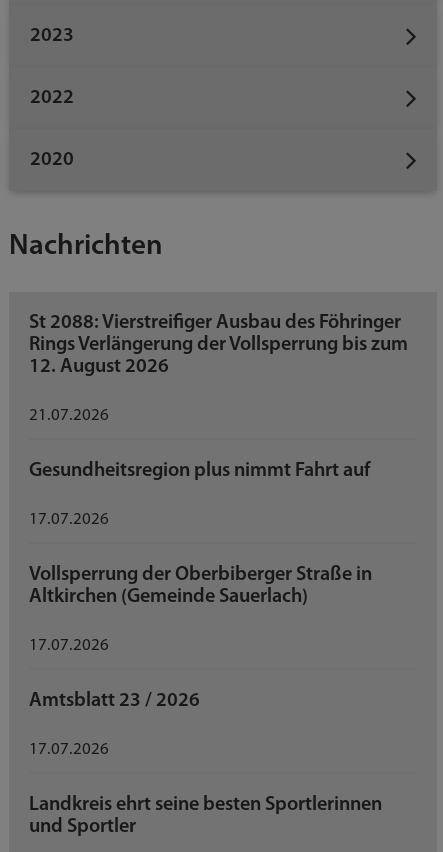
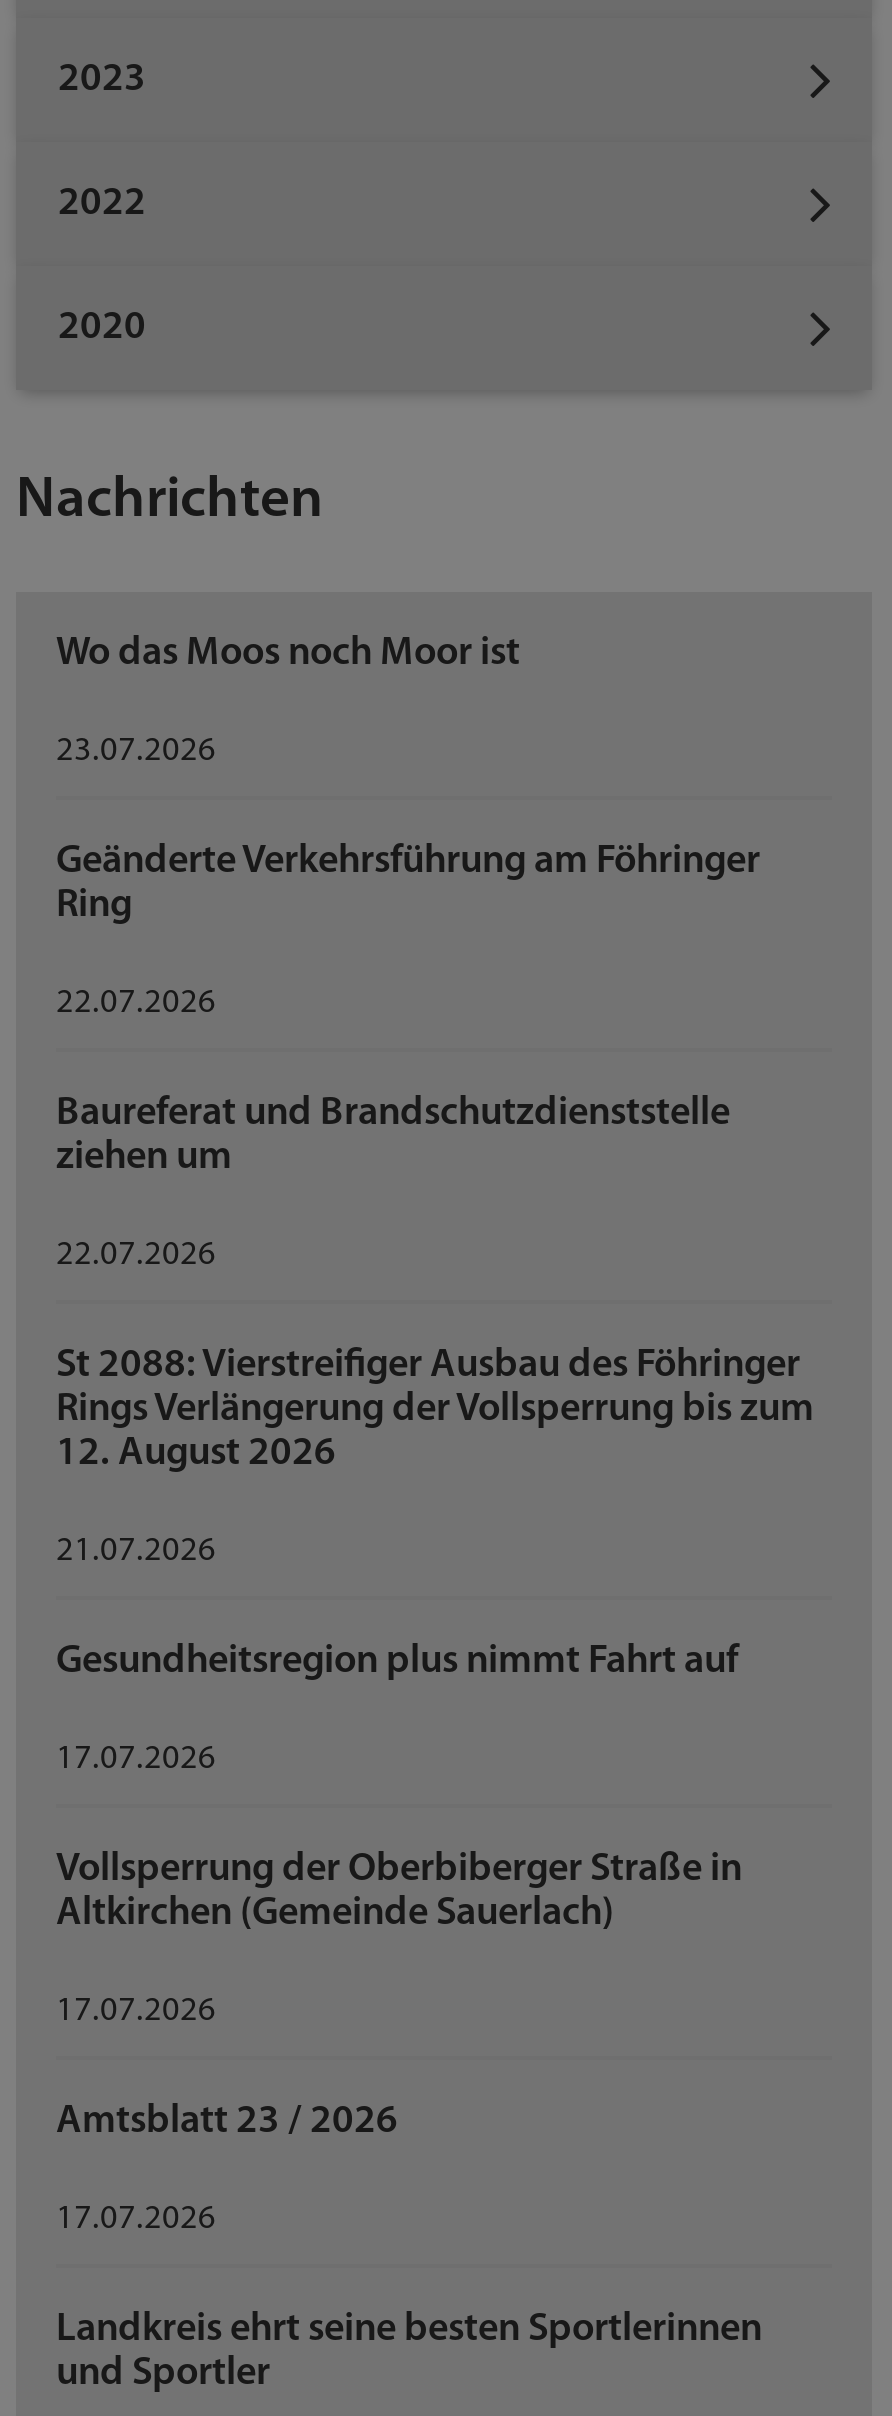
+ Wo das Moos noch Moor ist
+ 23.07.2026
+ Geänderte Verkehrsführung am Föhringer
+ Ring
+ 22.07.2026
+ Baureferat und Brandschutzdienststelle
+ ziehen um
+ 22.07.2026
